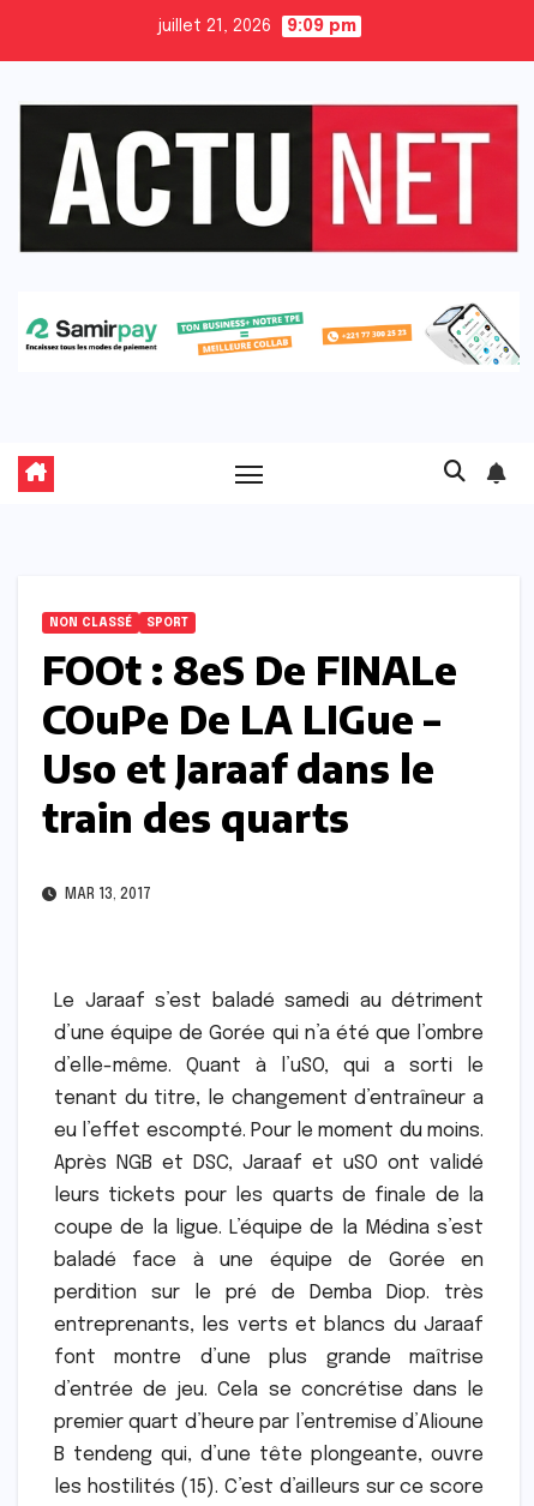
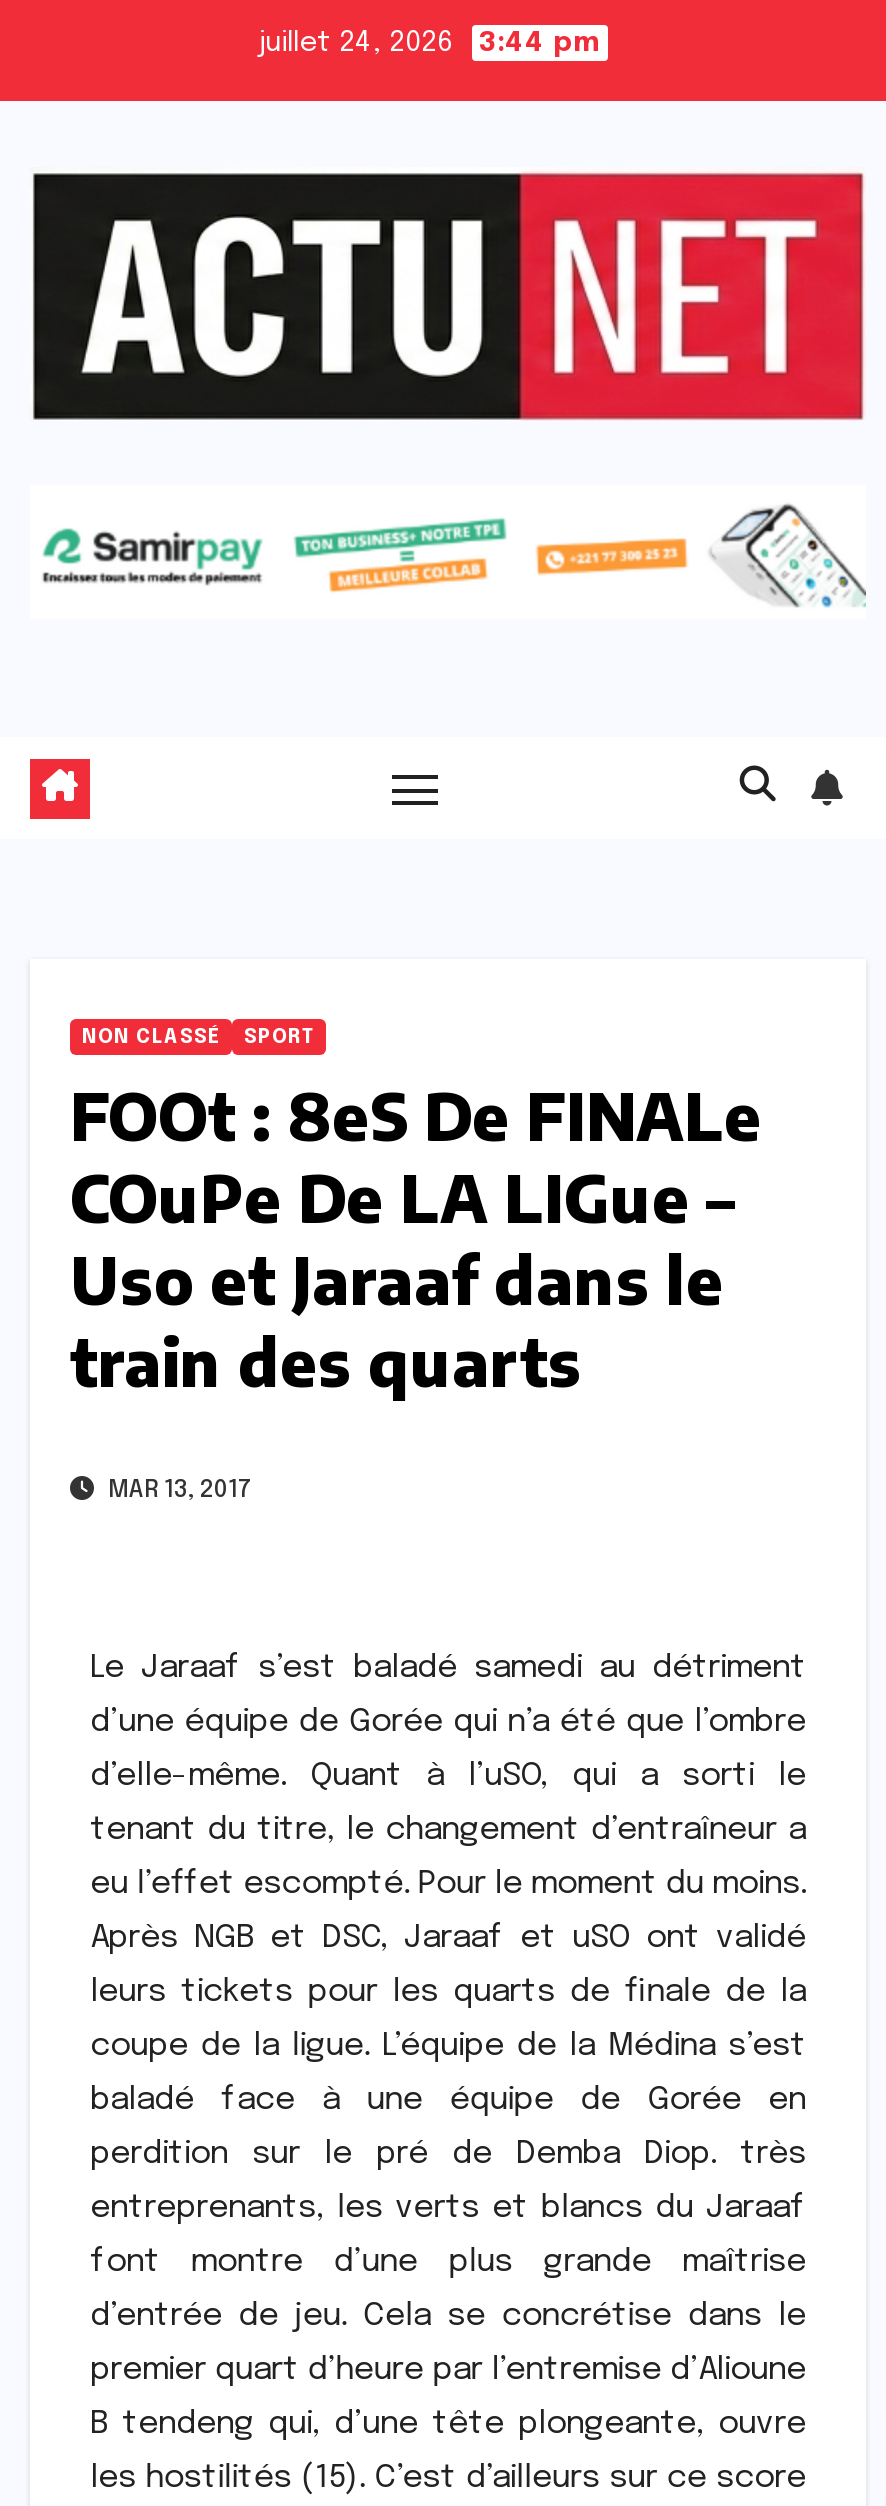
- juillet 21, 2026
+ juillet 24, 2026

- 9:09 pm
+ 3:44 pm
